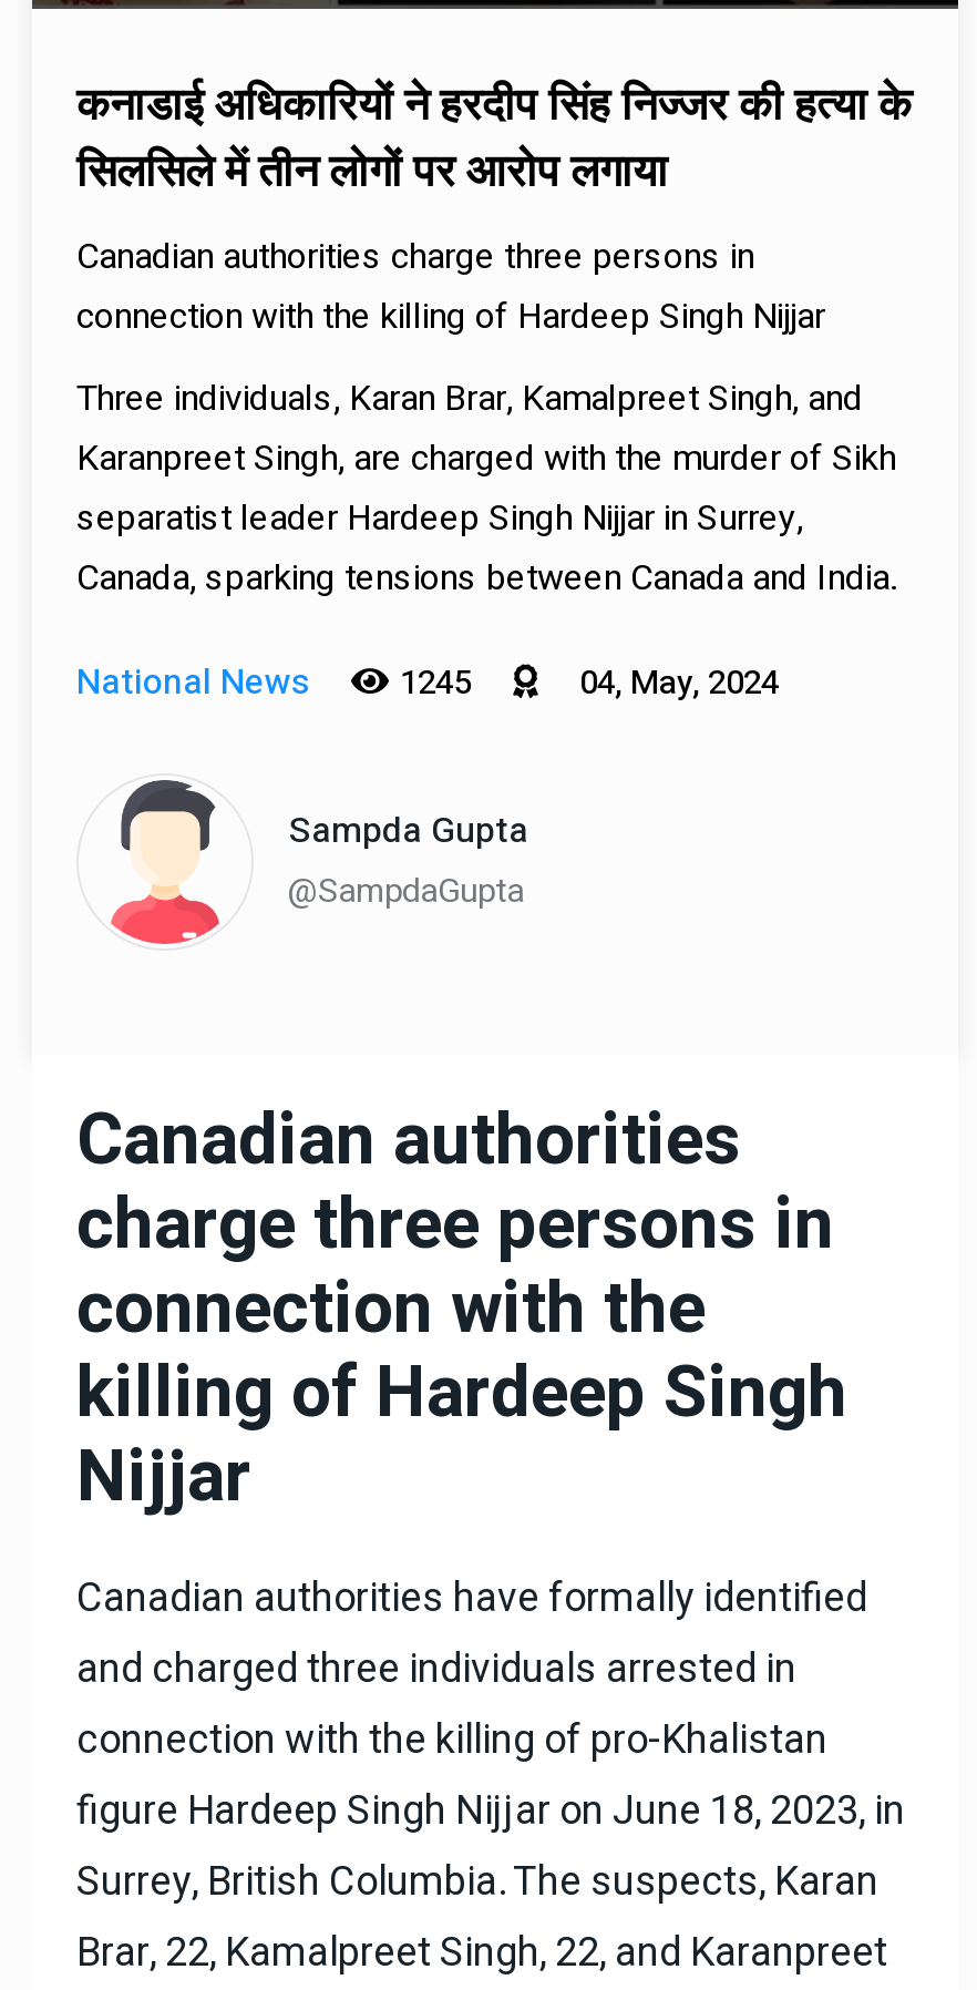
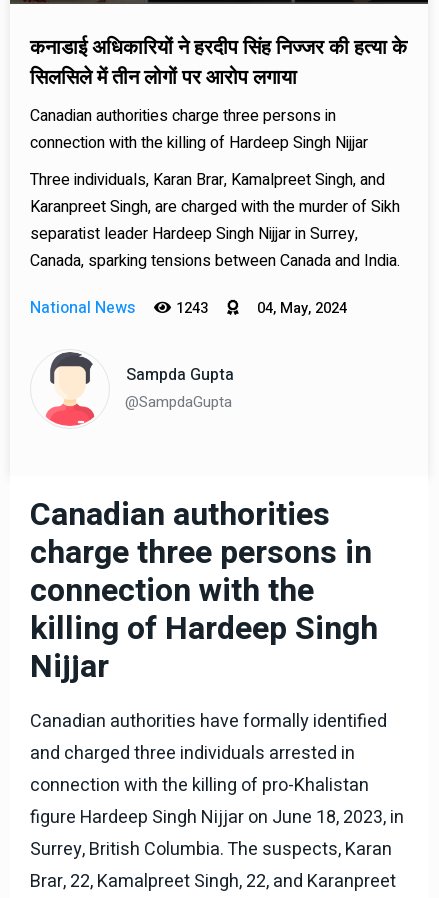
- National News 1245
+ National News 1243
